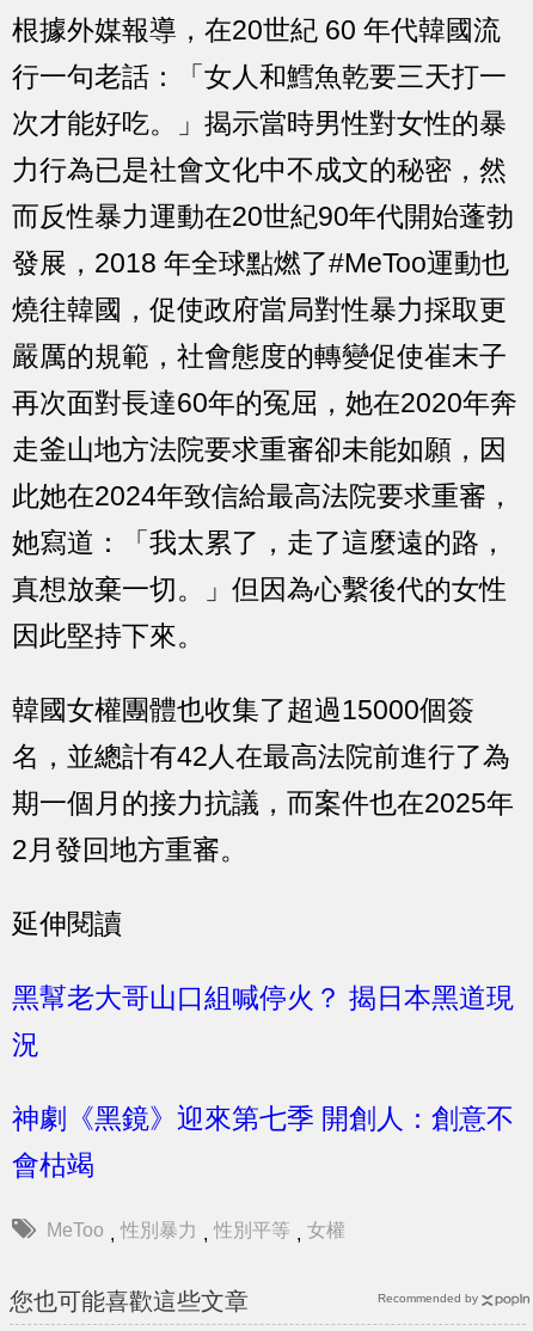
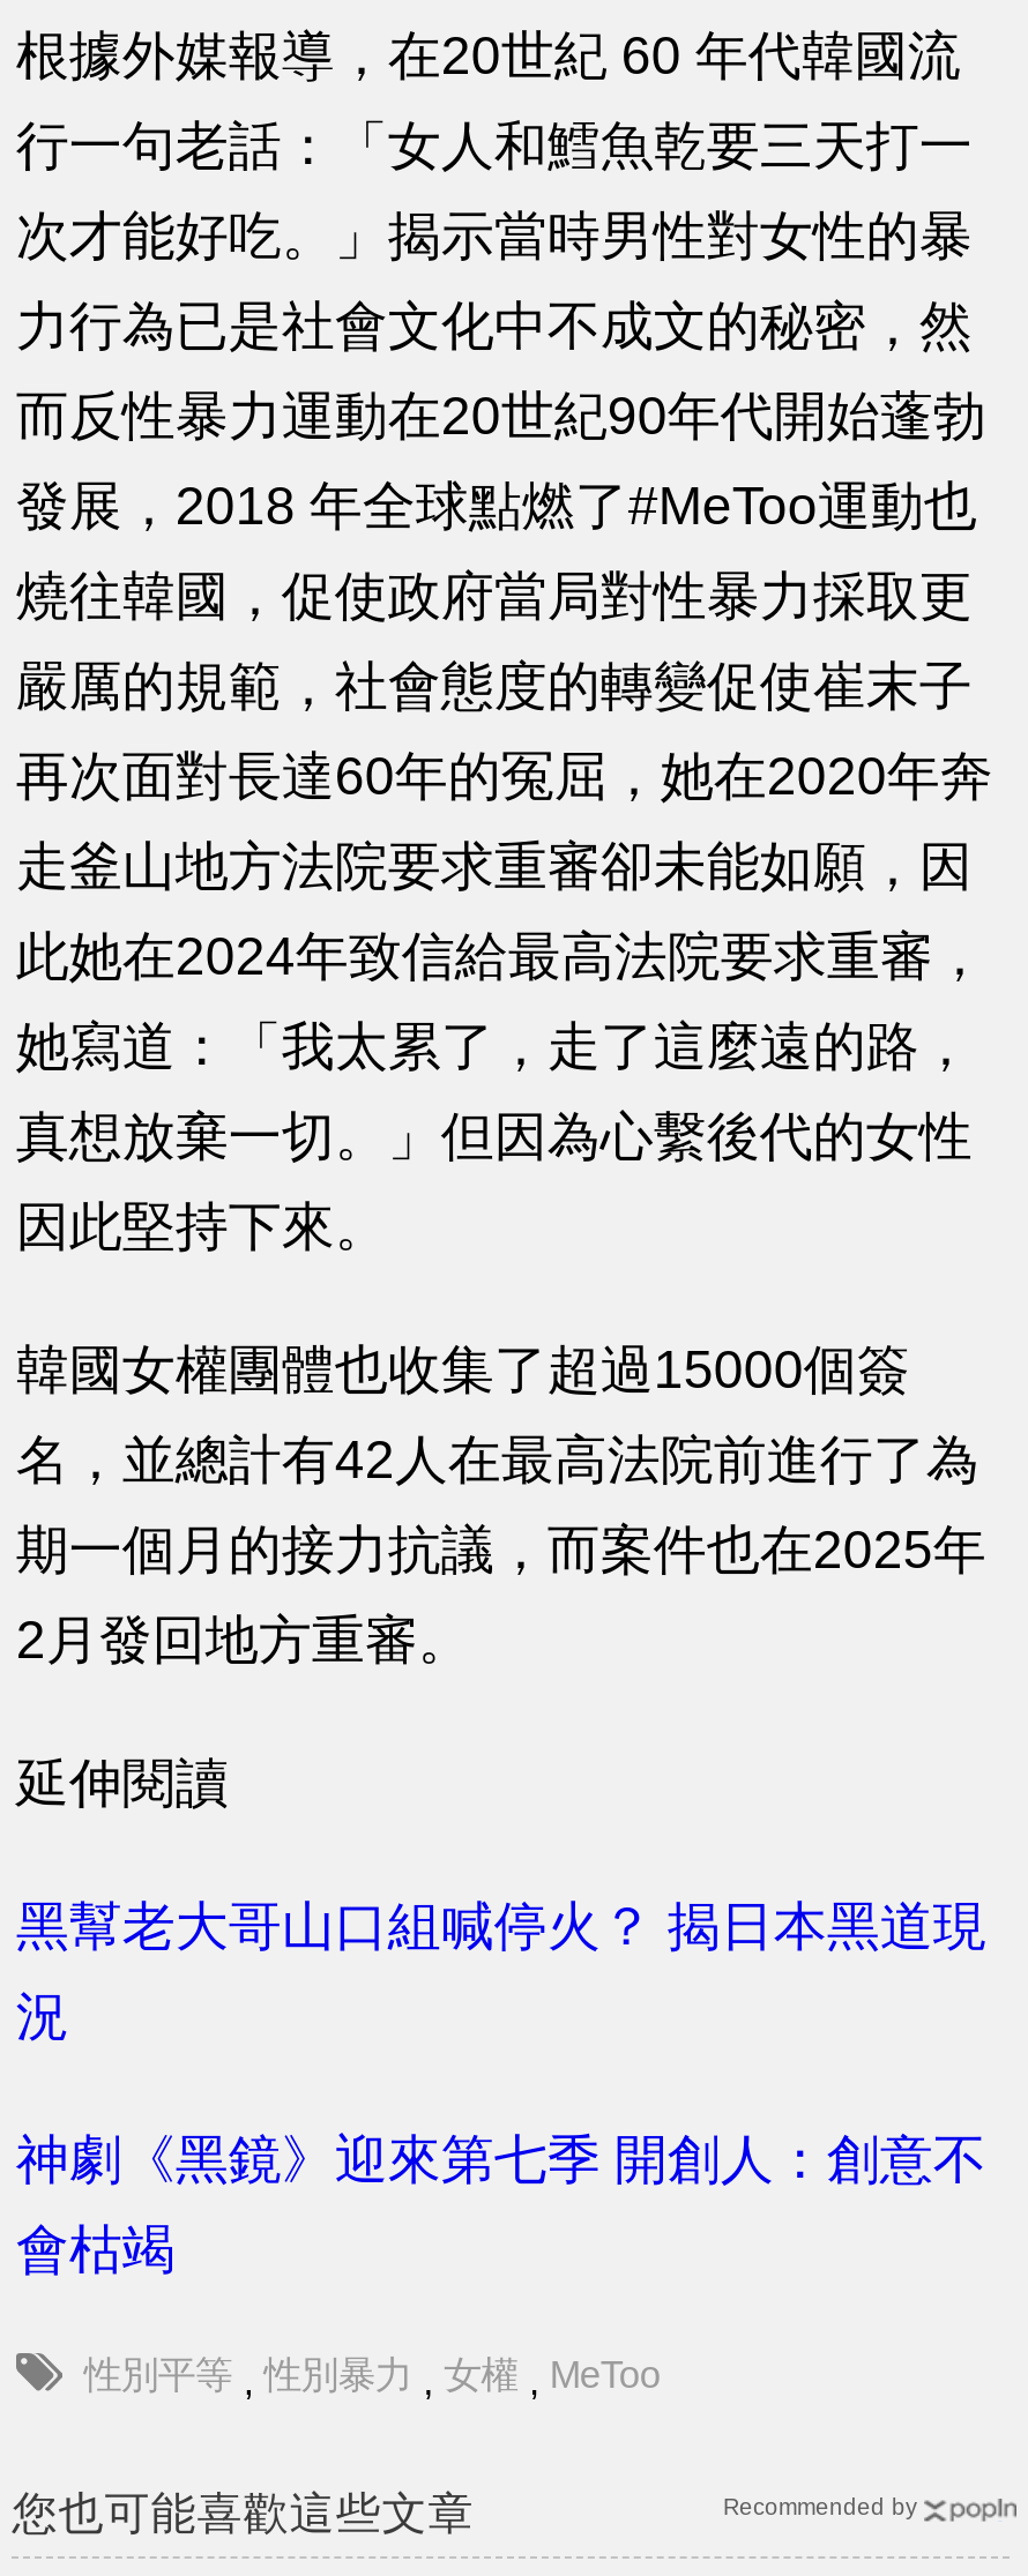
- MeToo , 性別暴力 , 性別平等 , 女權
+ 性別平等 , 性別暴力 , 女權 , MeToo
